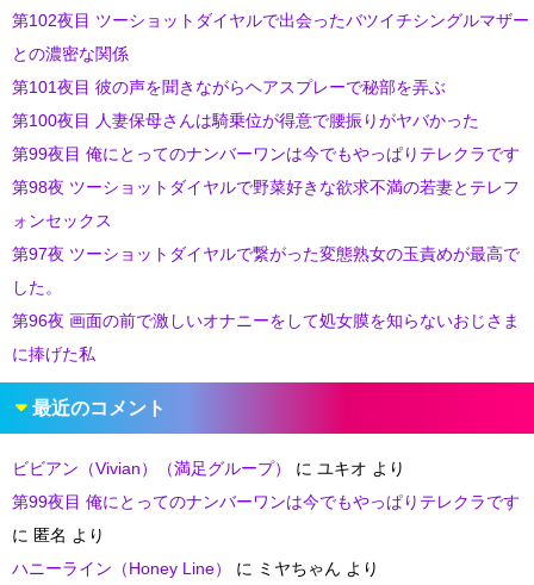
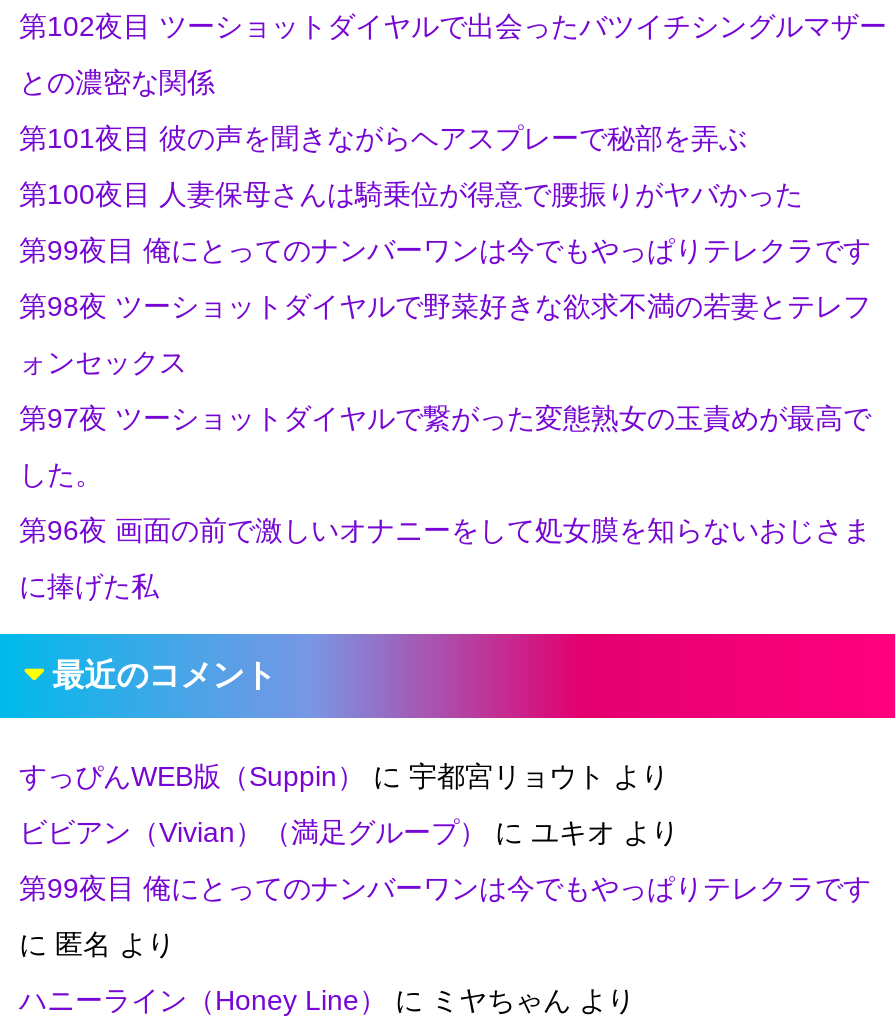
+ すっぴんWEB版（Suppin）に宇都宮リョウトより
